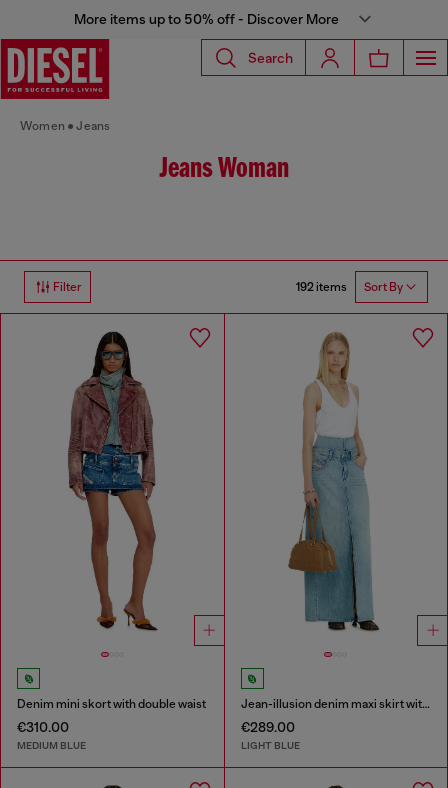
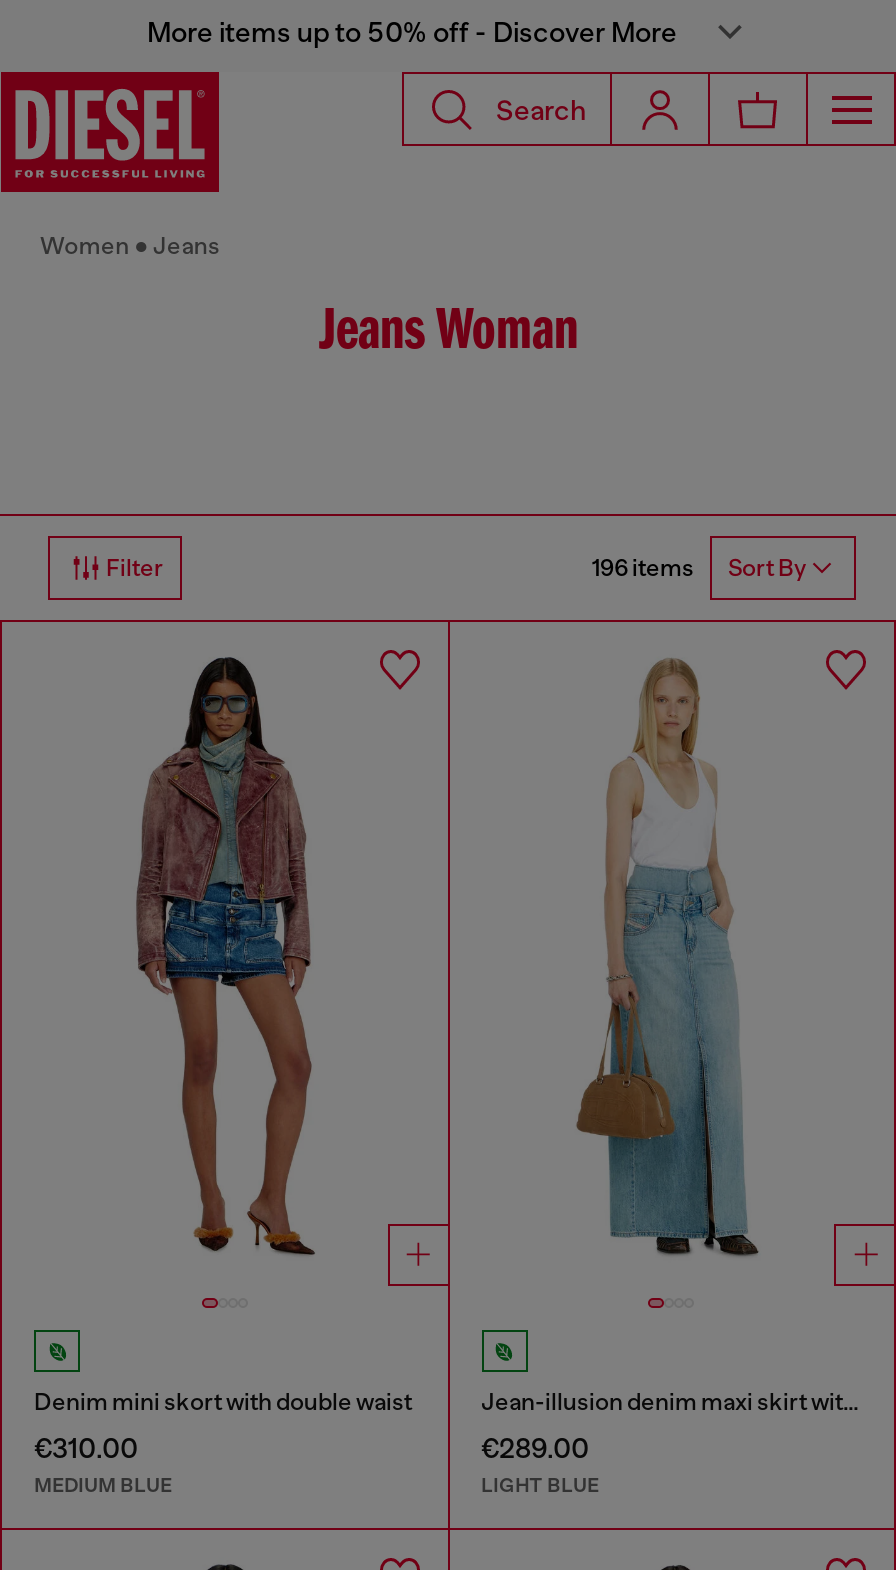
- 192 items Sort By
+ 196 items Sort By
